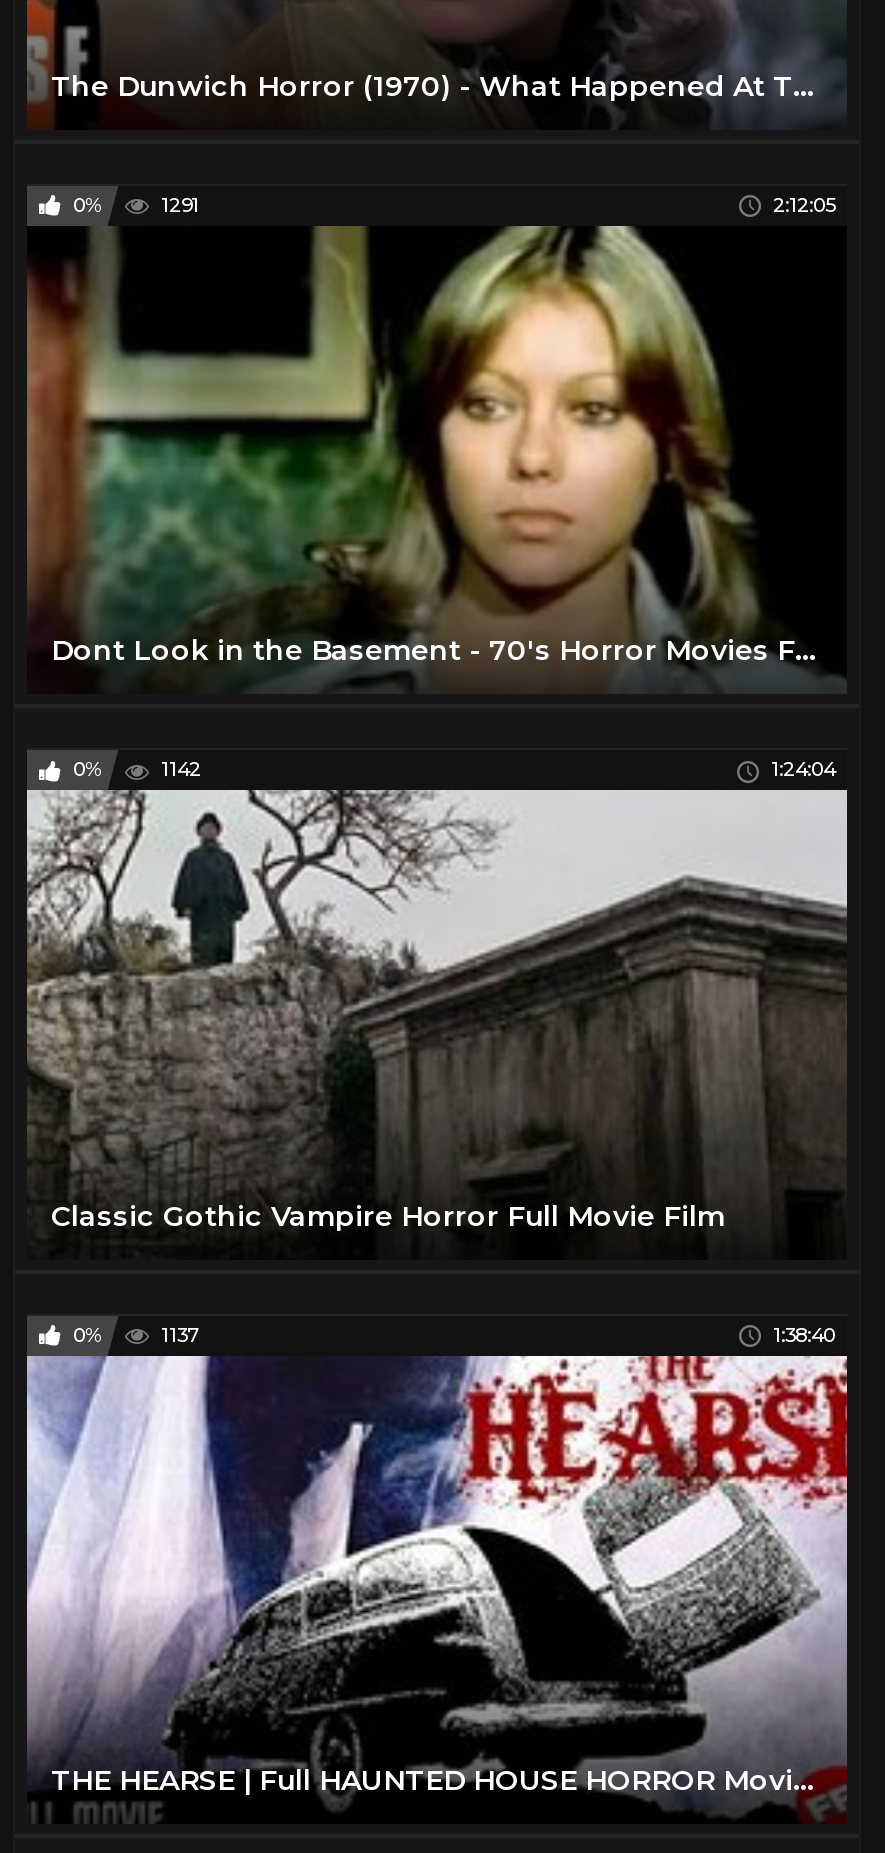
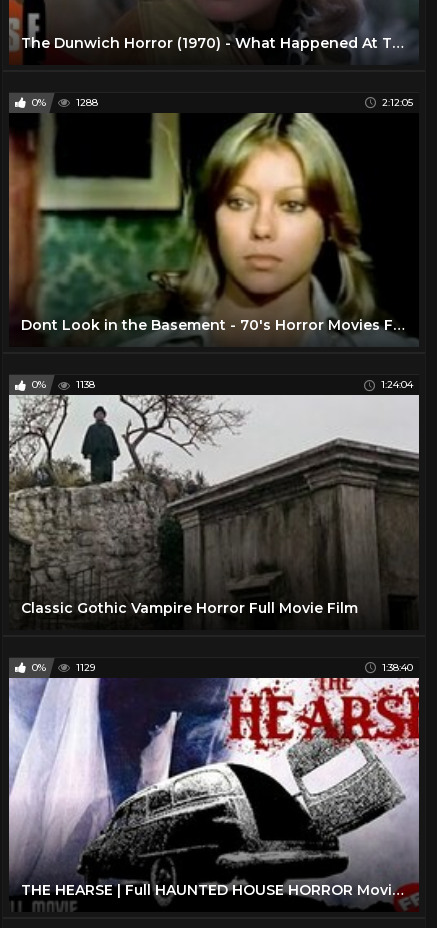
- 1291
+ 1288

- 1142
+ 1138

- 1137
+ 1129
